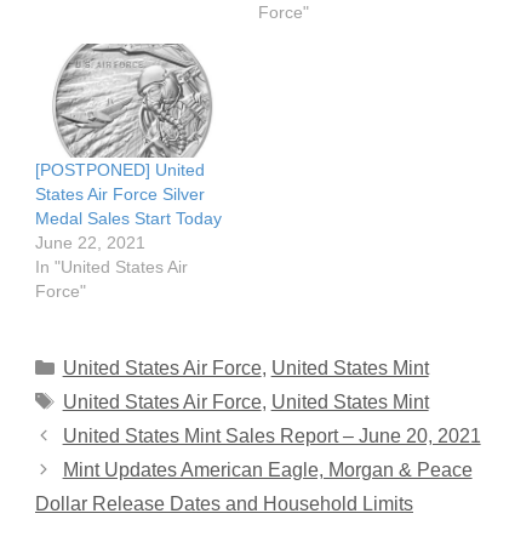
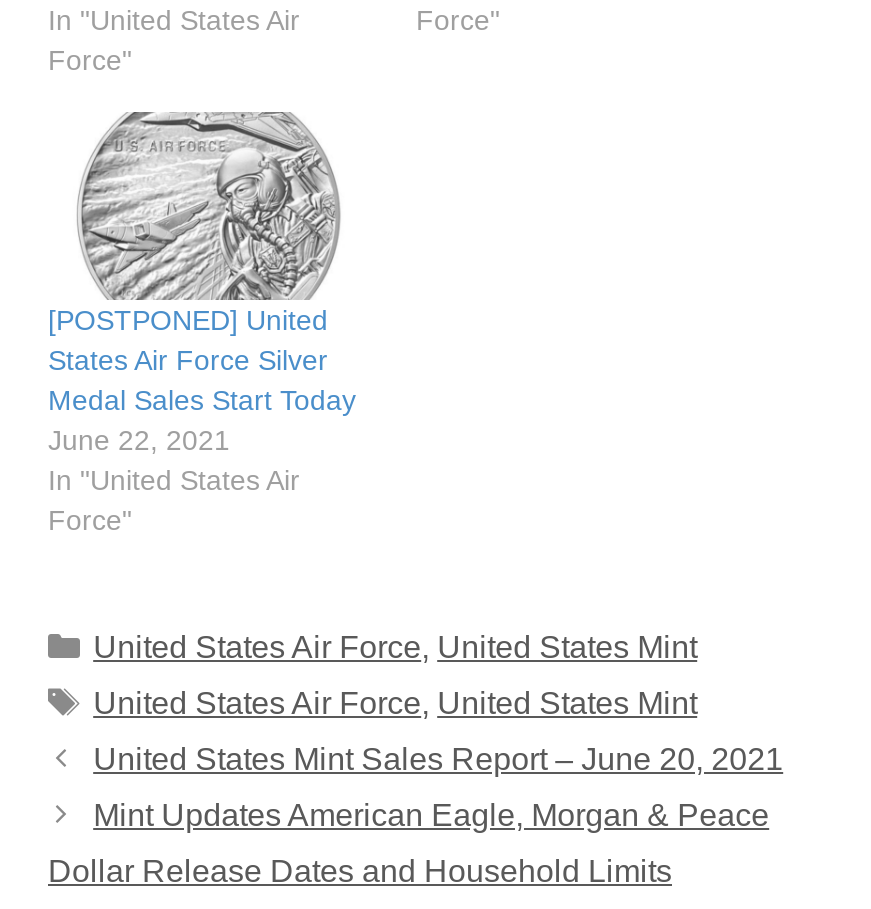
+ In "United States Air
+ Force"
